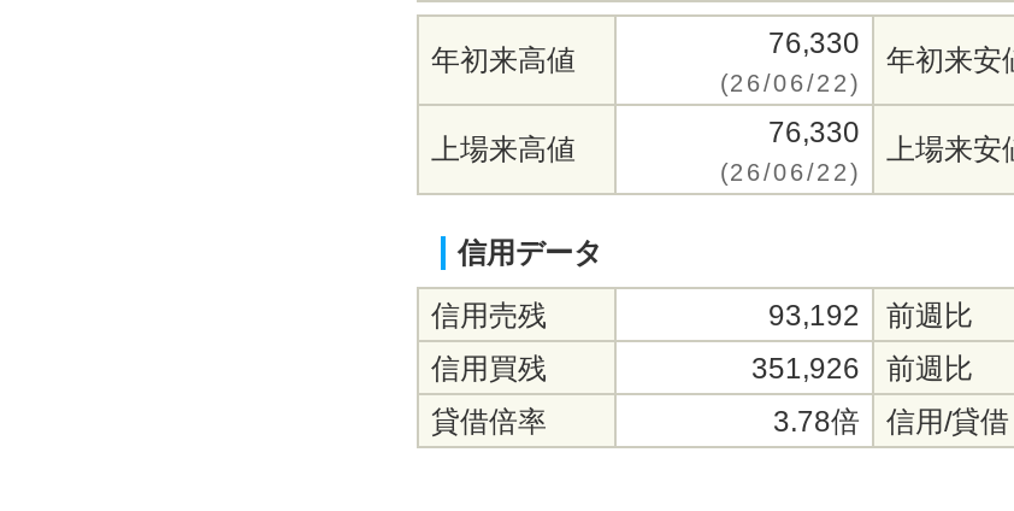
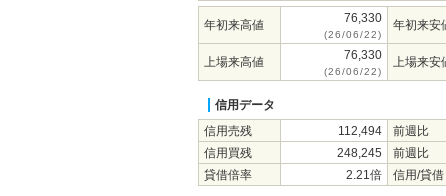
- 93,192 前週比
+ 112,494 前週比

- 351,926 前週比
+ 248,245 前週比

- 3.78倍 信用/貸借
+ 2.21倍 信用/貸借
